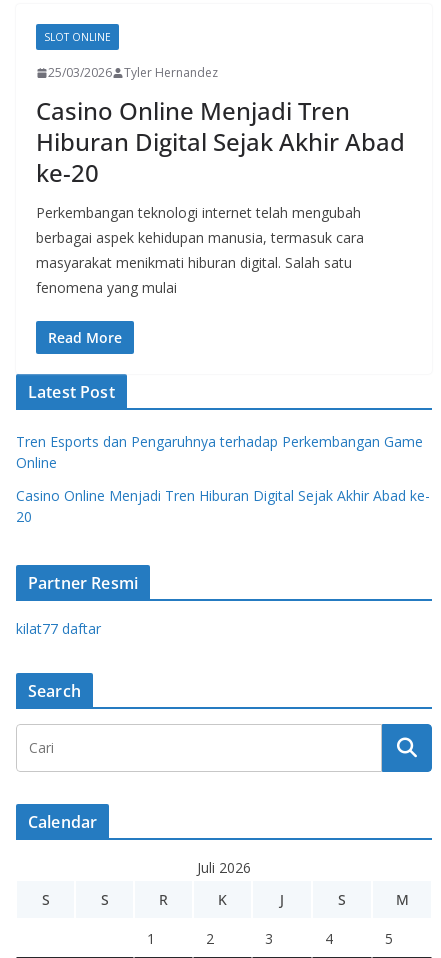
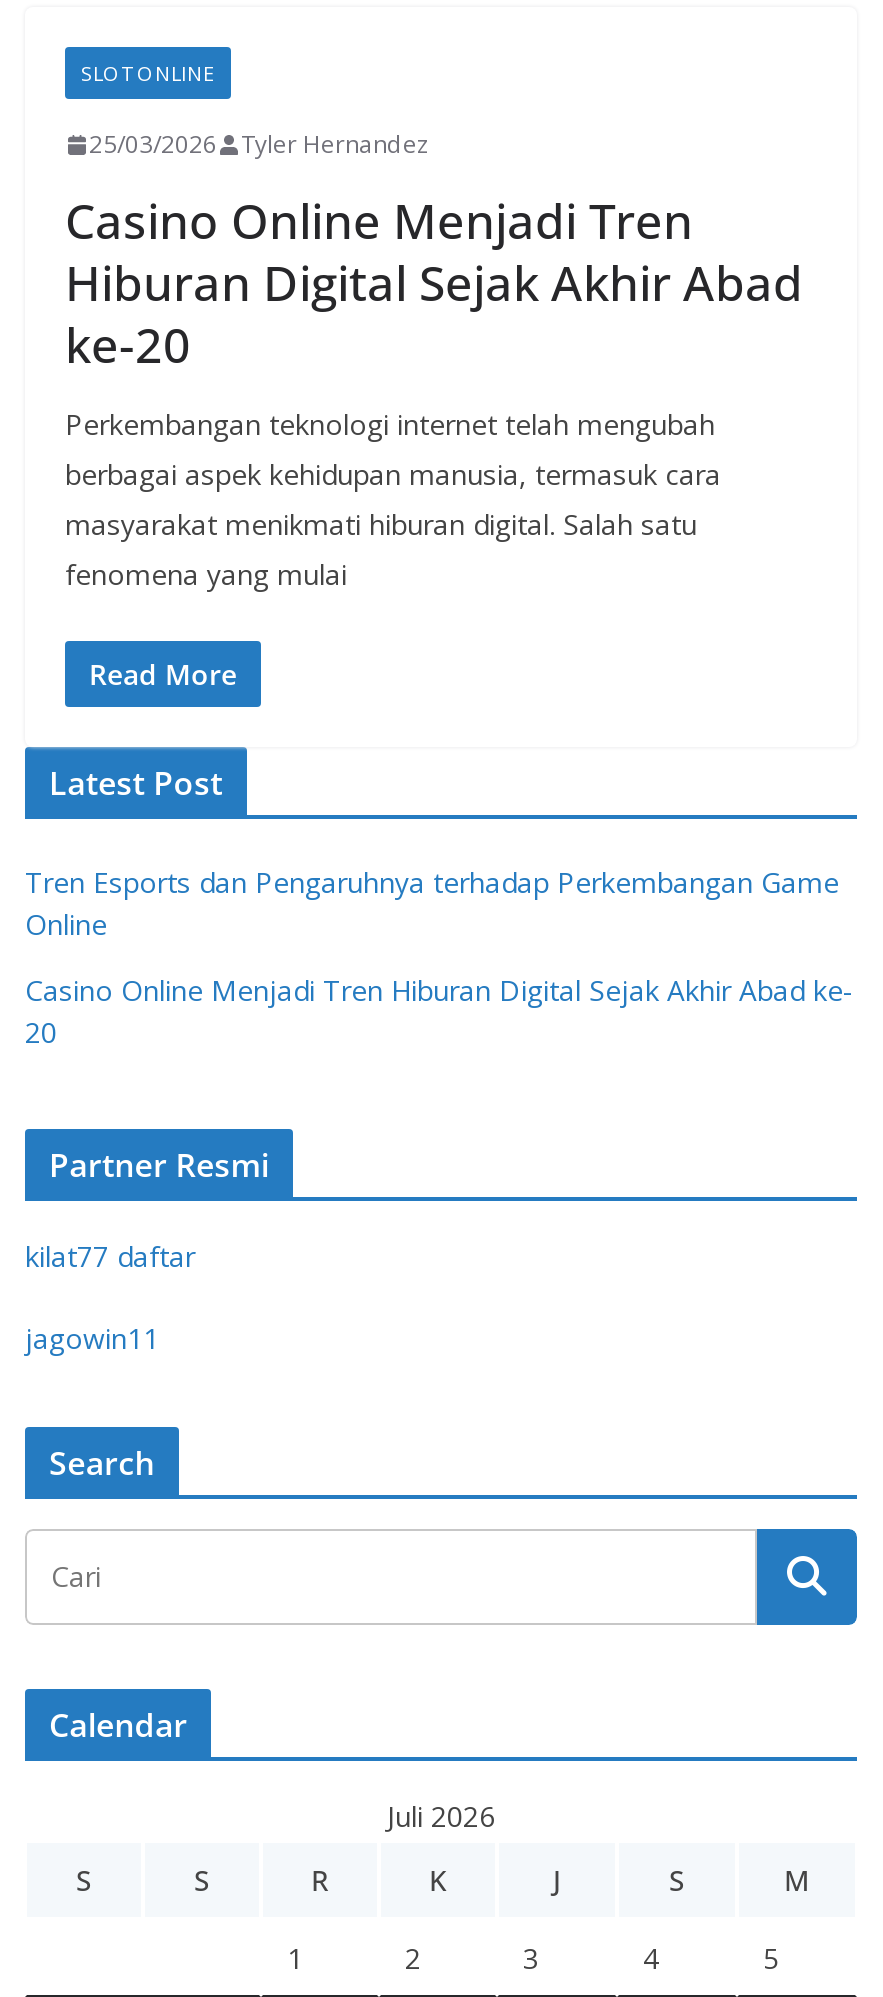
+ jagowin11
